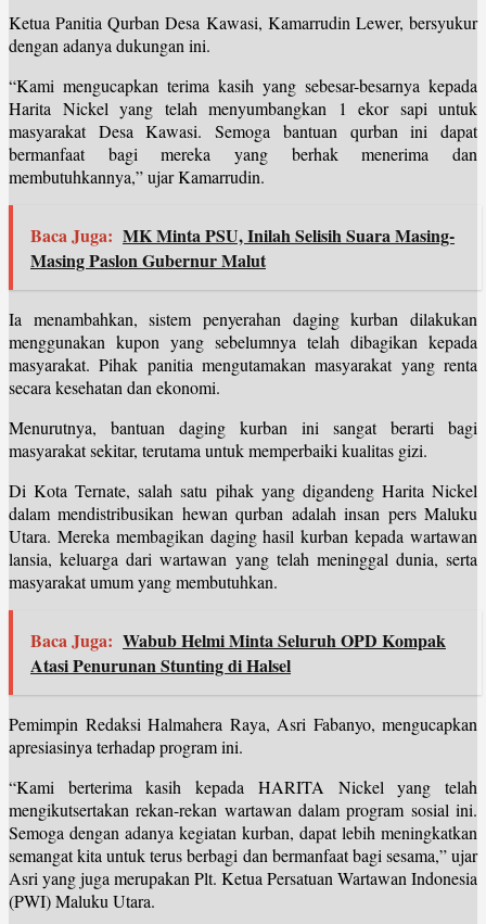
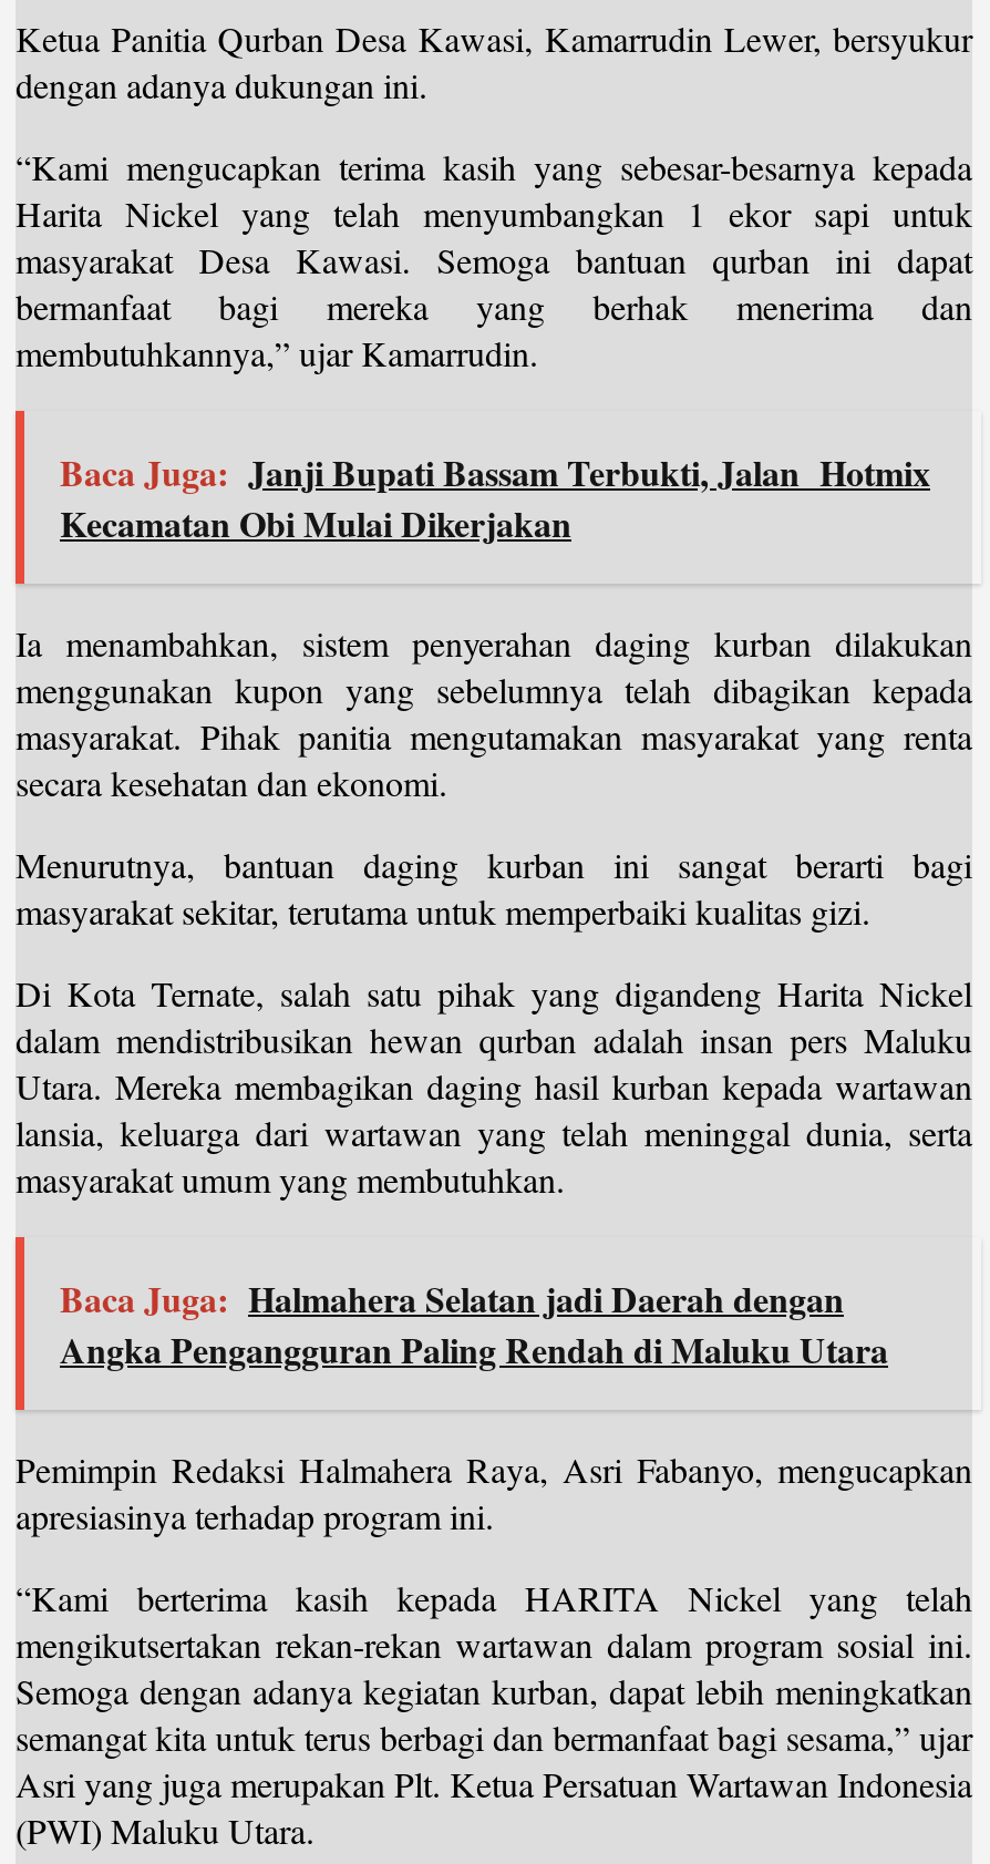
- Baca Juga: MK Minta PSU, Inilah Selisih Suara Masing-
- Masing Paslon Gubernur Malut
+ Baca Juga: Janji Bupati Bassam Terbukti, Jalan Hotmix
+ Kecamatan Obi Mulai Dikerjakan

- Baca Juga: Wabub Helmi Minta Seluruh OPD Kompak
- Atasi Penurunan Stunting di Halsel
+ Baca Juga: Halmahera Selatan jadi Daerah dengan
+ Angka Pengangguran Paling Rendah di Maluku Utara
